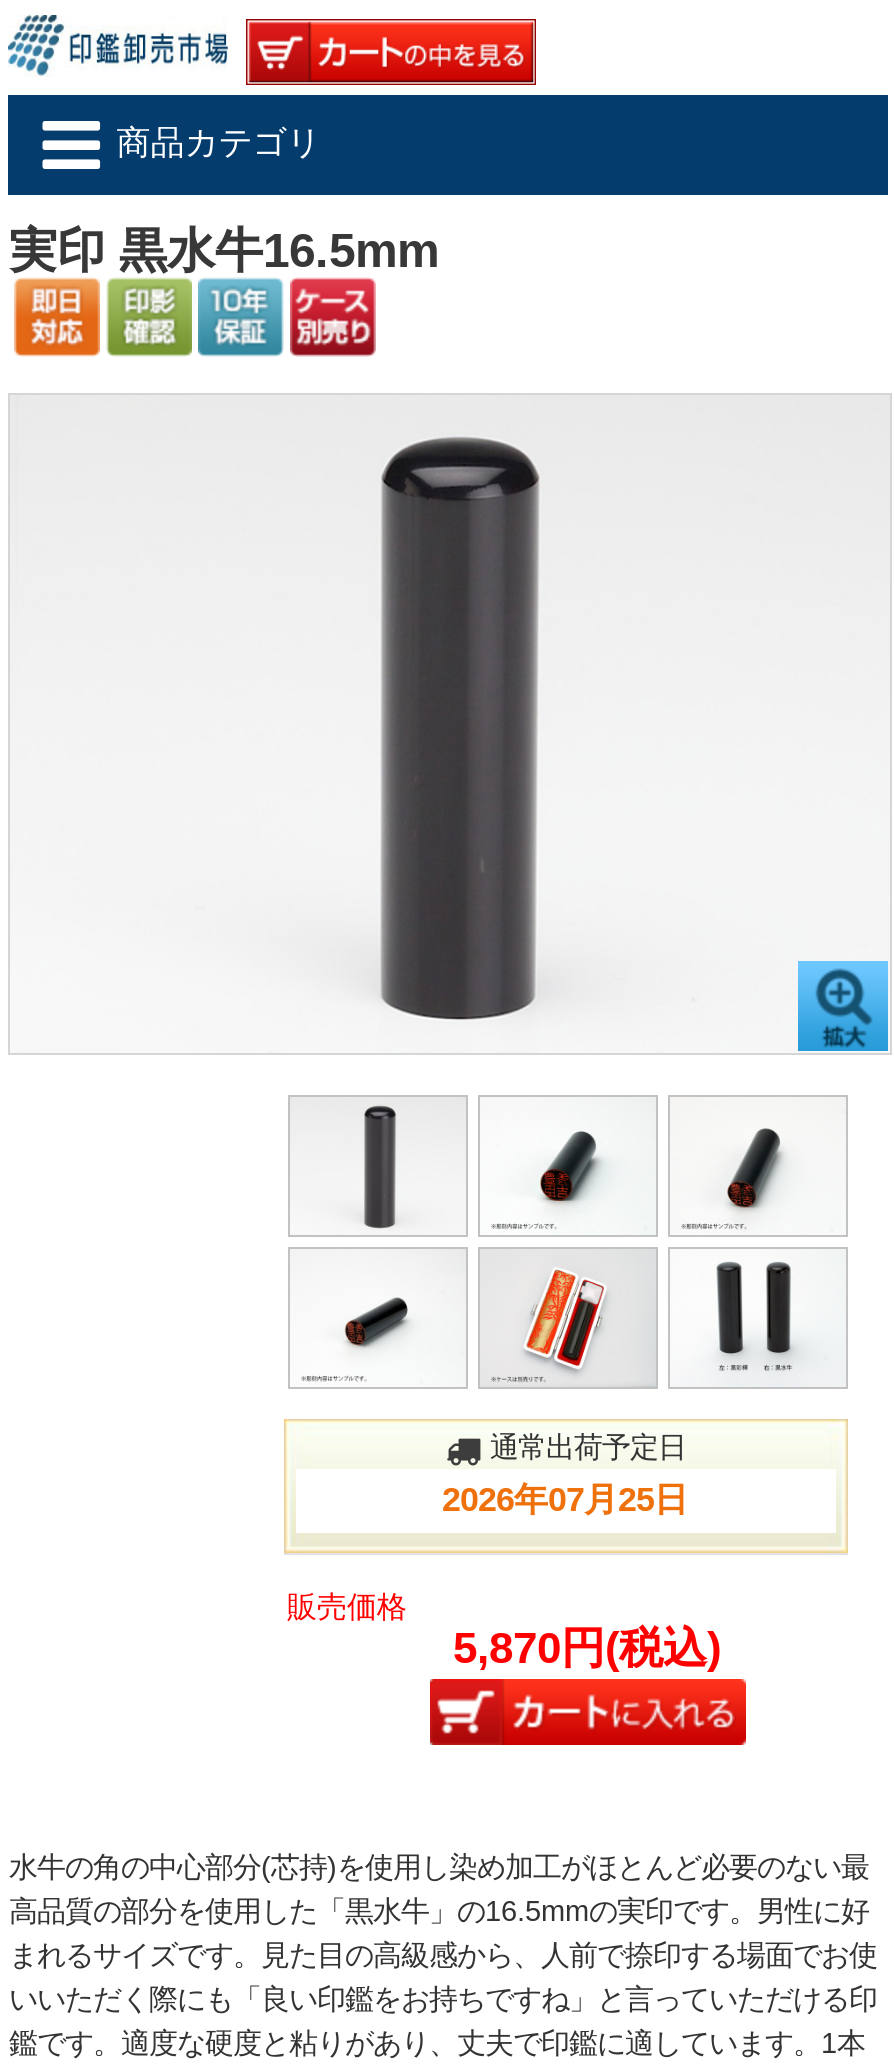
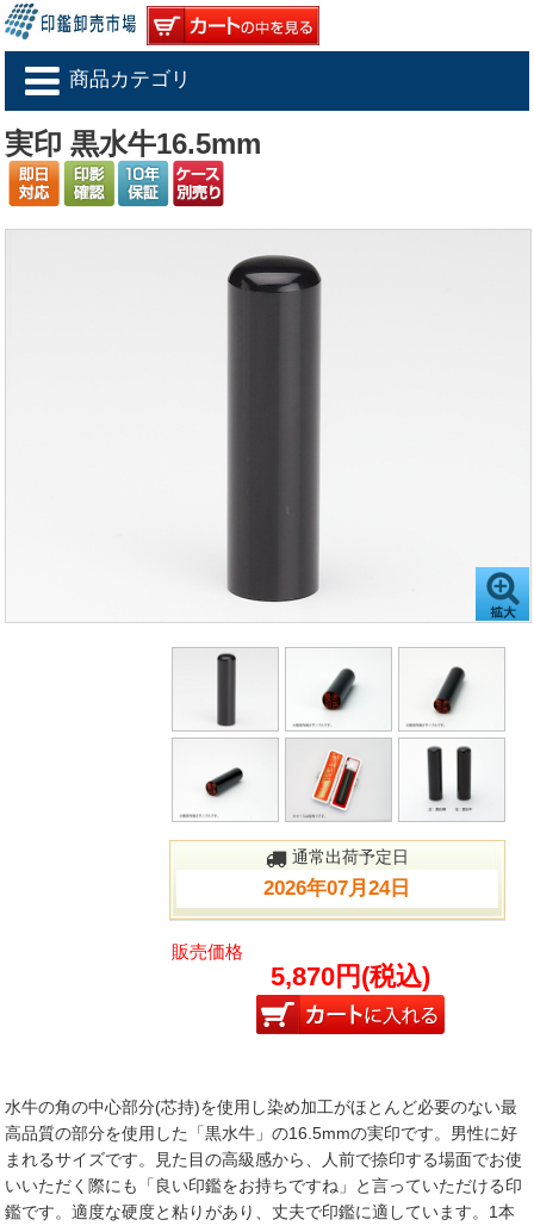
- 2026年07月25日
+ 2026年07月24日
